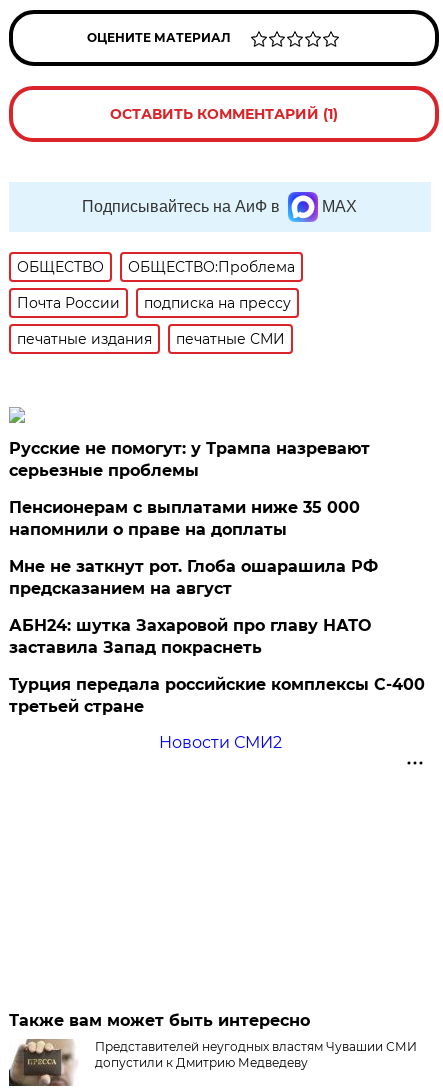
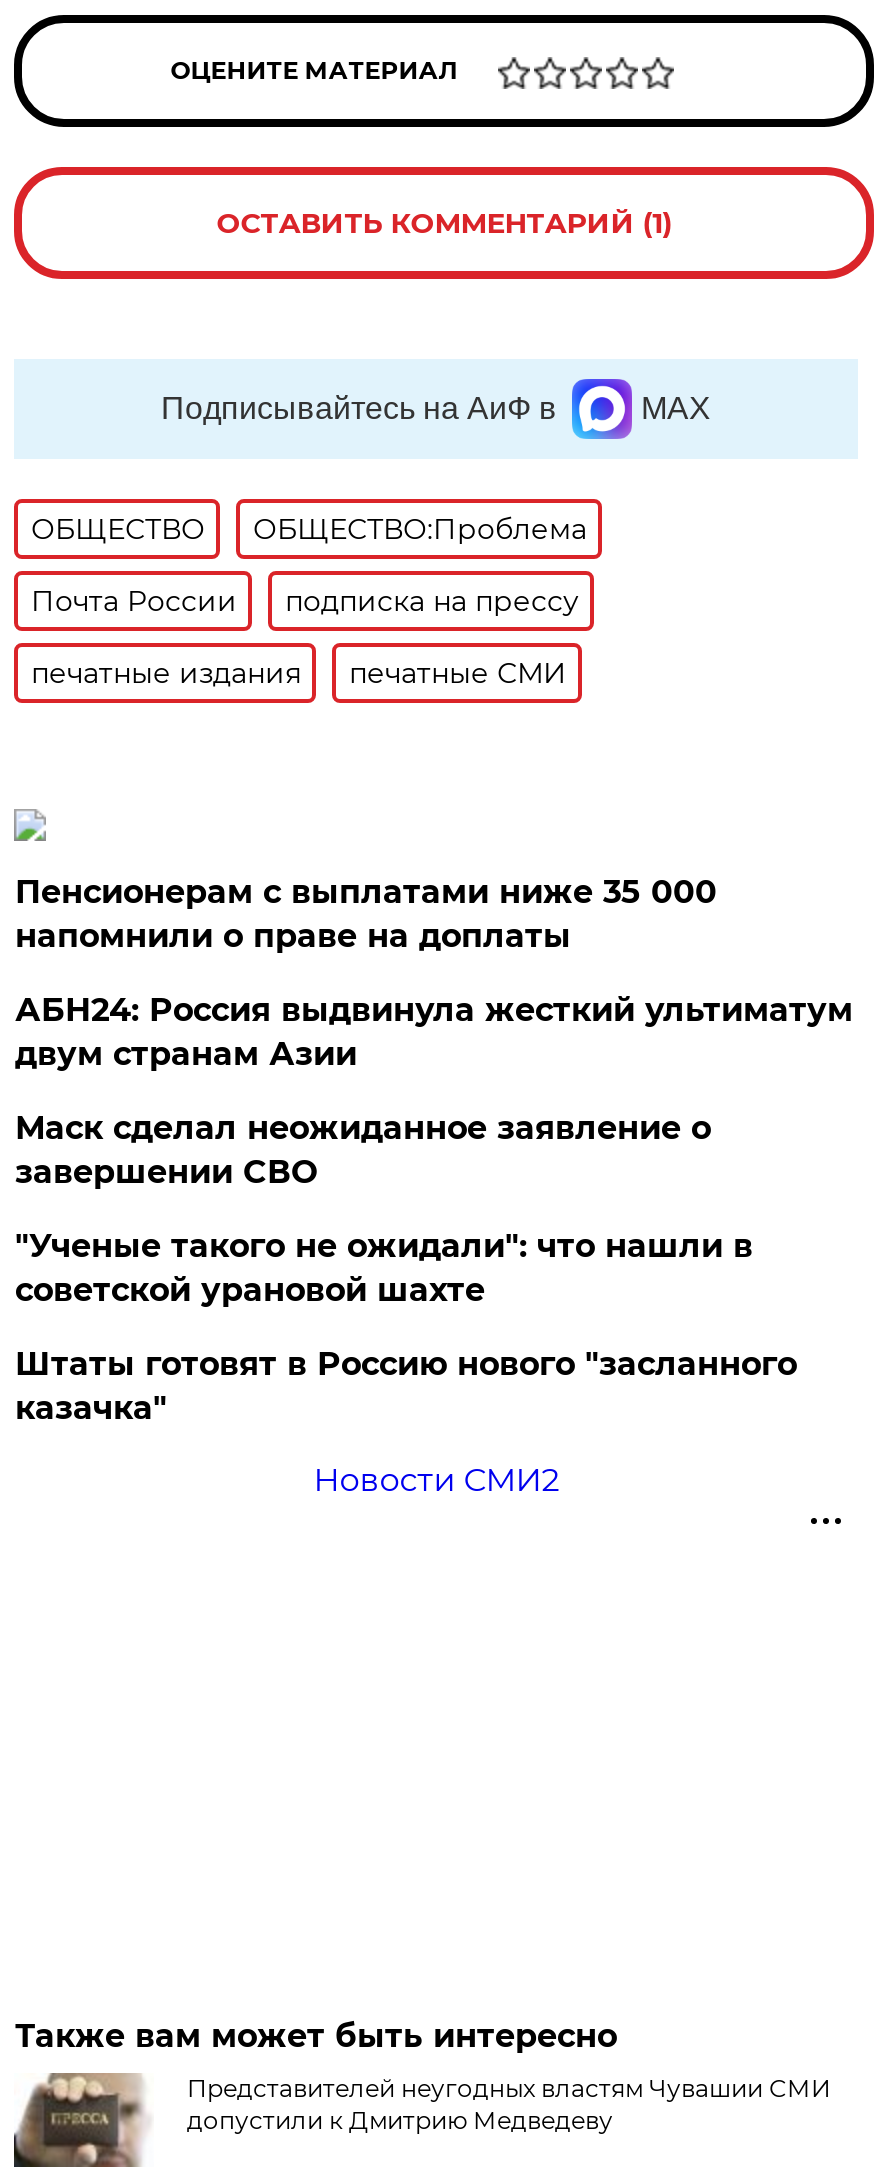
- Русские не помогут: у Трампа назревают
- серьезные проблемы

moved up: Пенсионерам с выплатами ниже 35 000 | напомнили о праве на доплаты

- Мне не заткнут рот. Глоба ошарашила РФ
- предсказанием на август
- АБН24: шутка Захаровой про главу НАТО
- заставила Запад покраснеть
- Турция передала российские комплексы С-400
- третьей стране
+ АБН24: Россия выдвинула жесткий ультиматум
+ двум странам Азии
+ Маск сделал неожиданное заявление о
+ завершении СВО
+ "Ученые такого не ожидали": что нашли в
+ советской урановой шахте
+ Штаты готовят в Россию нового "засланного
+ казачка"
